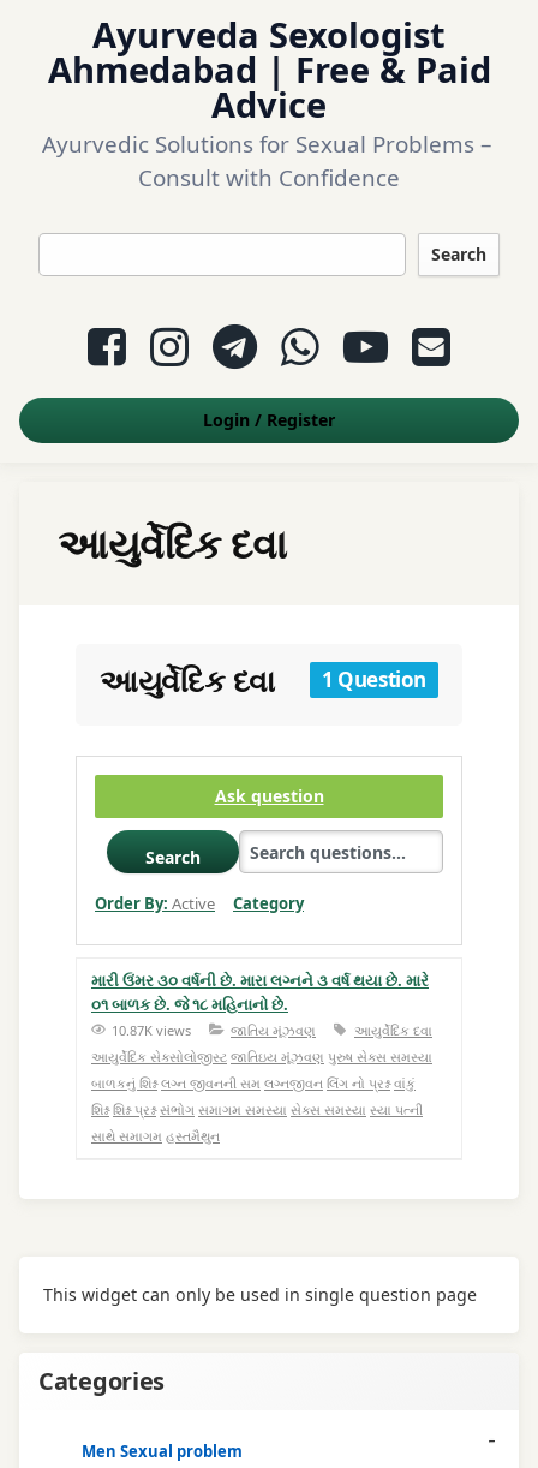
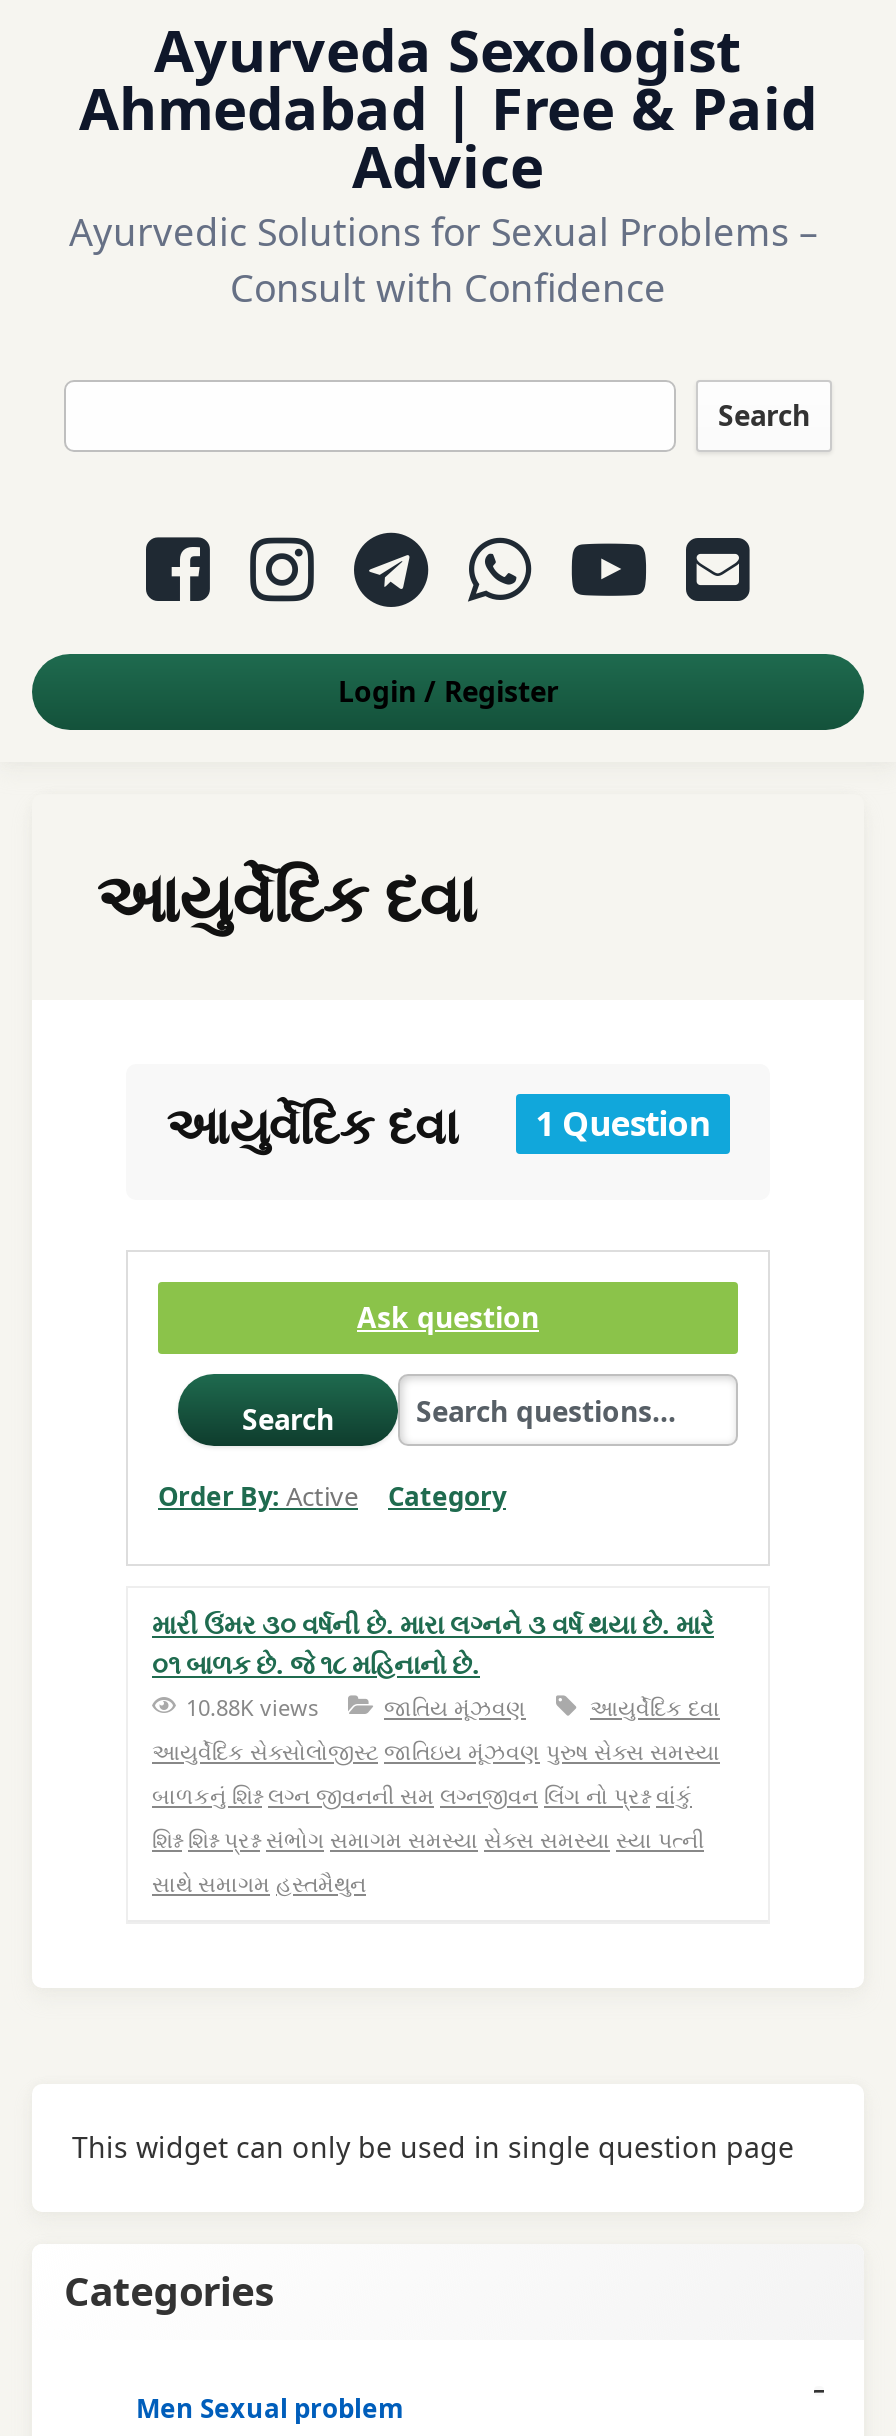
- 10.87K views
+ 10.88K views
